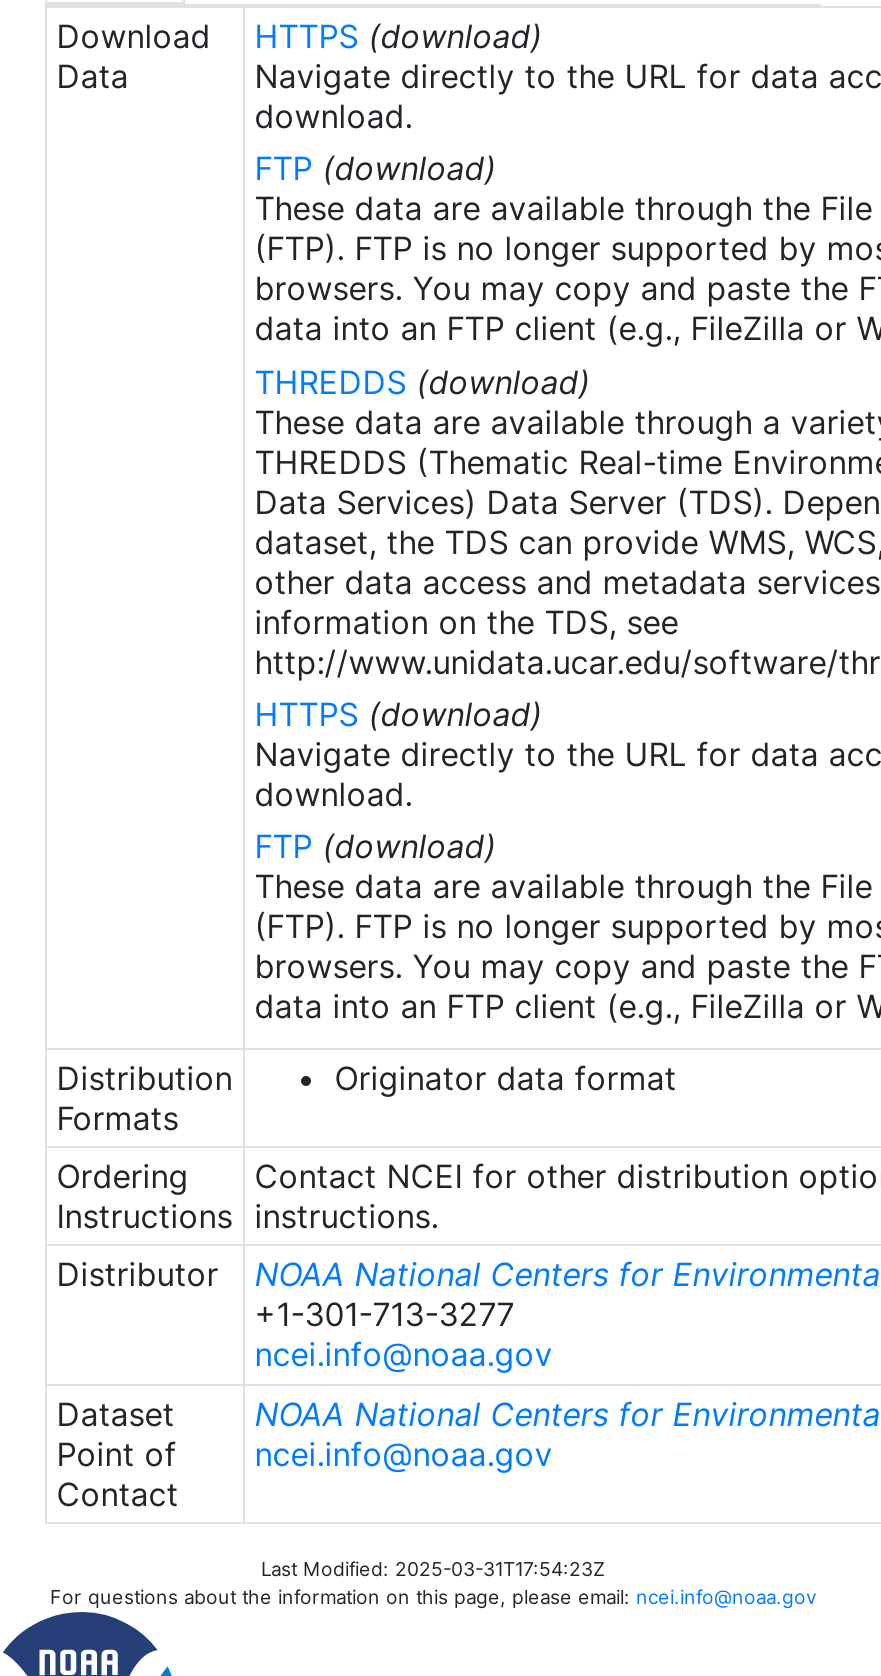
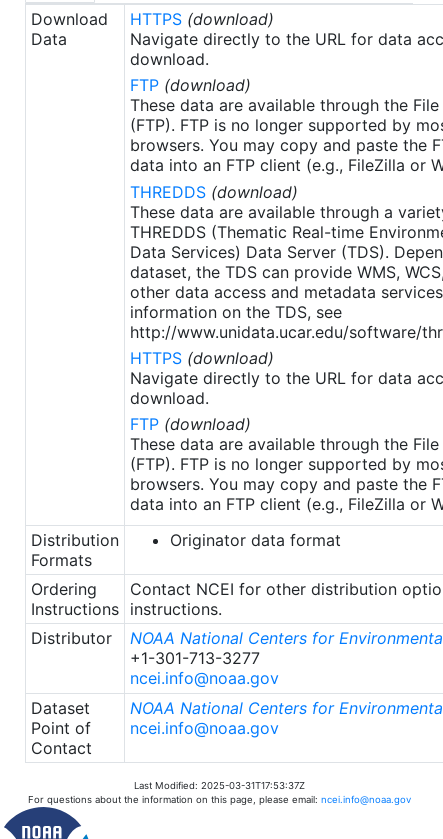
- Last Modified: 2025-03-31T17:54:23Z
+ Last Modified: 2025-03-31T17:53:37Z
